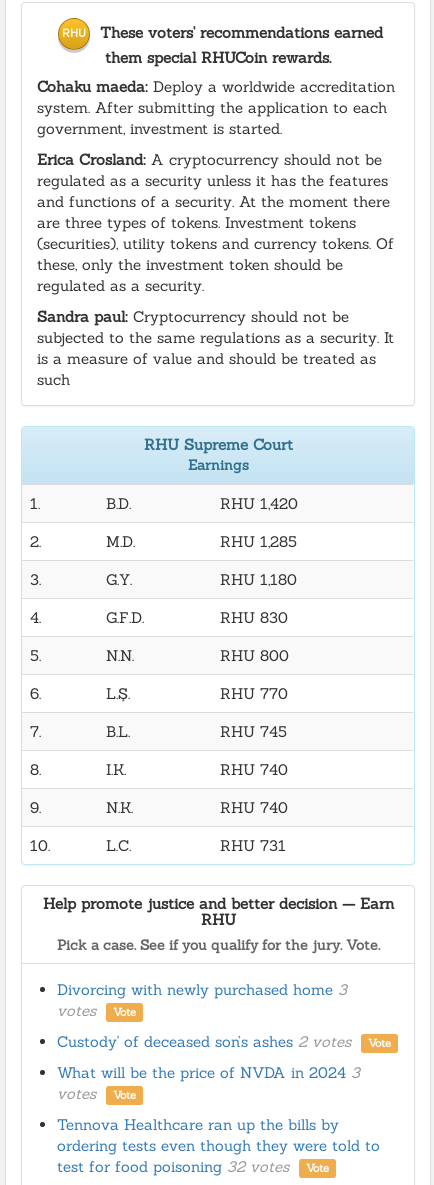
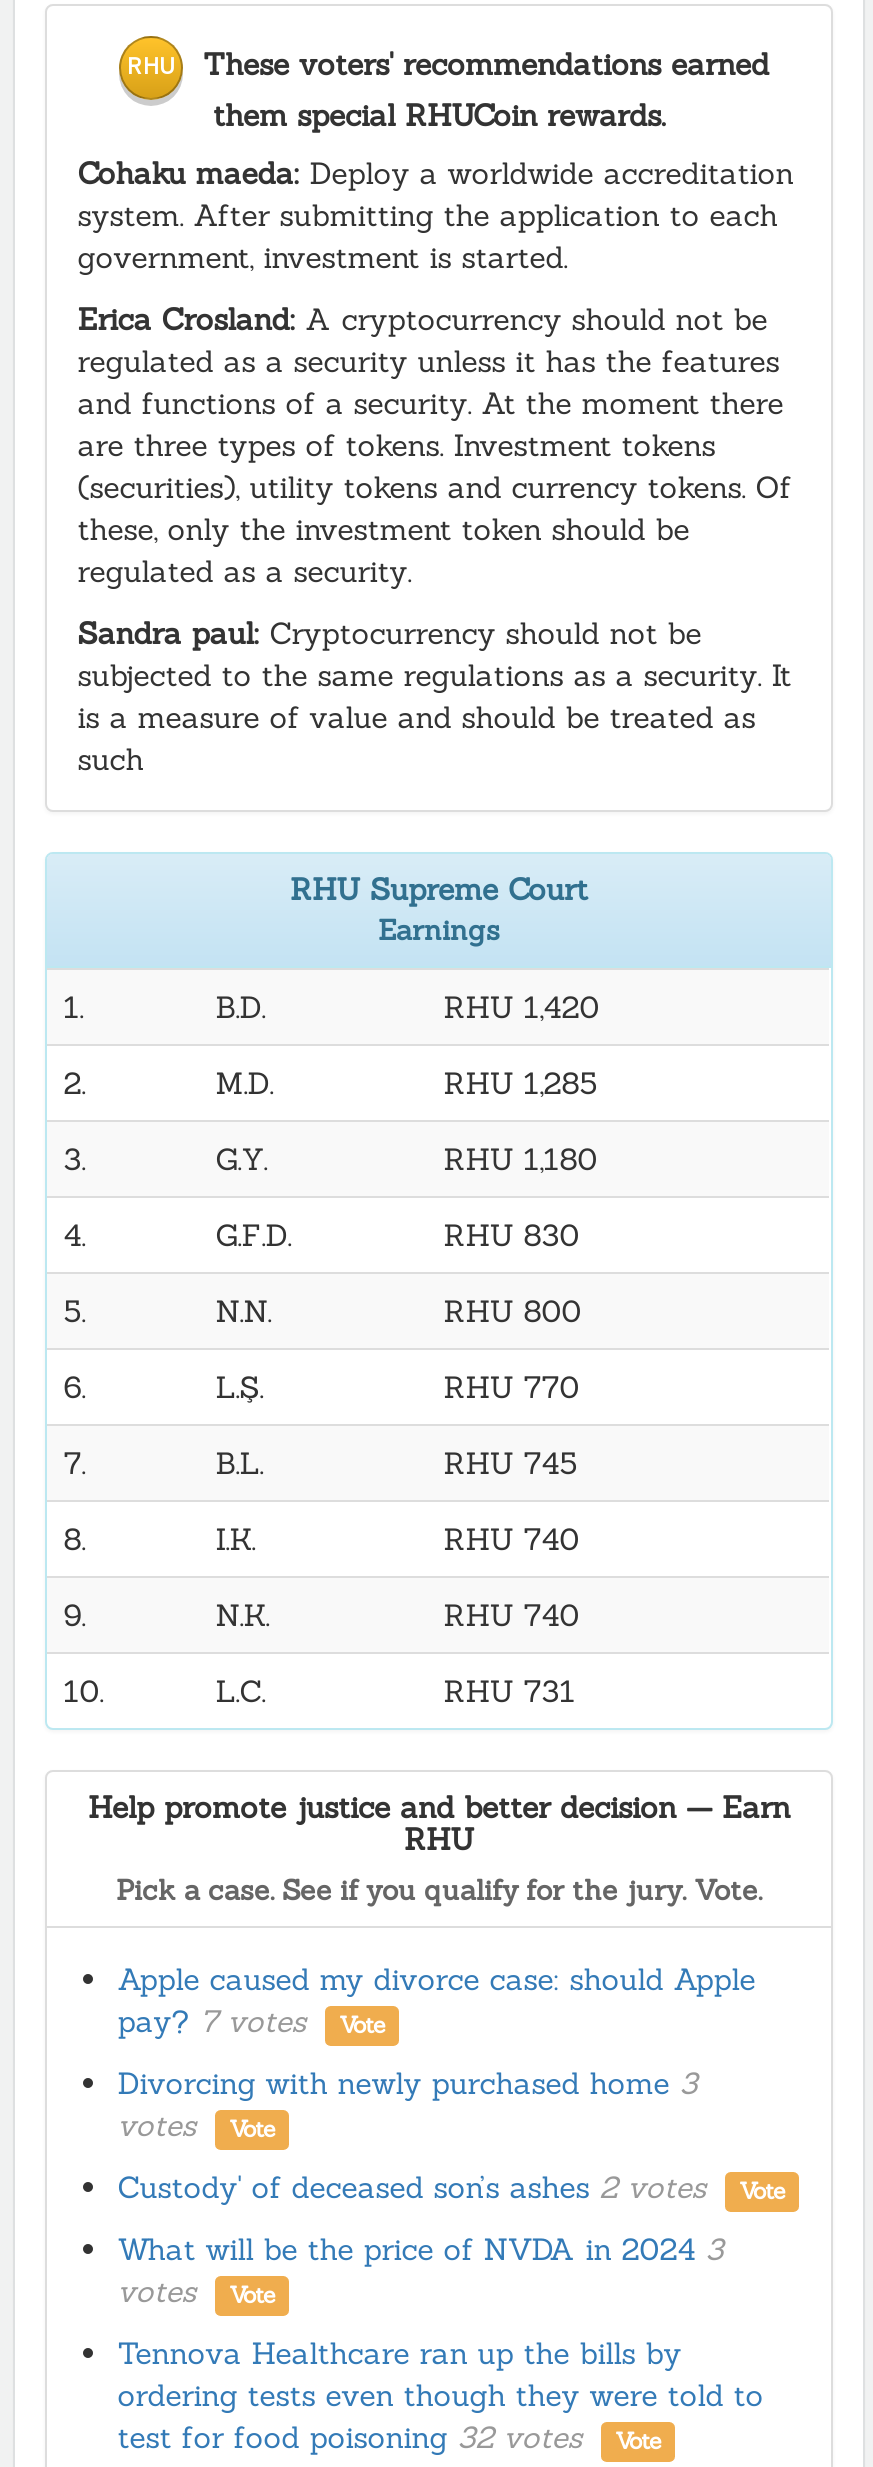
+ Apple caused my divorce case: should Apple
+ pay? 7 votes
+ Vote
